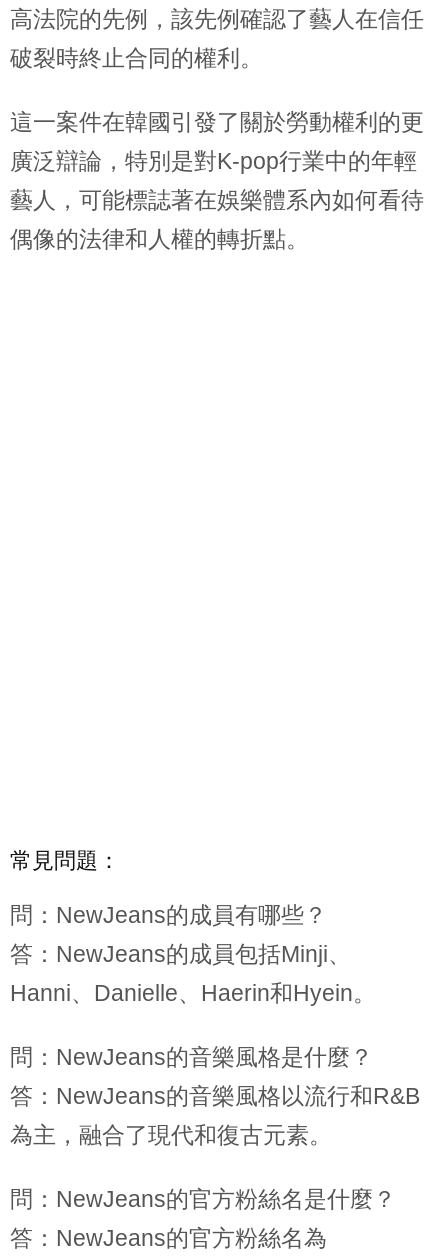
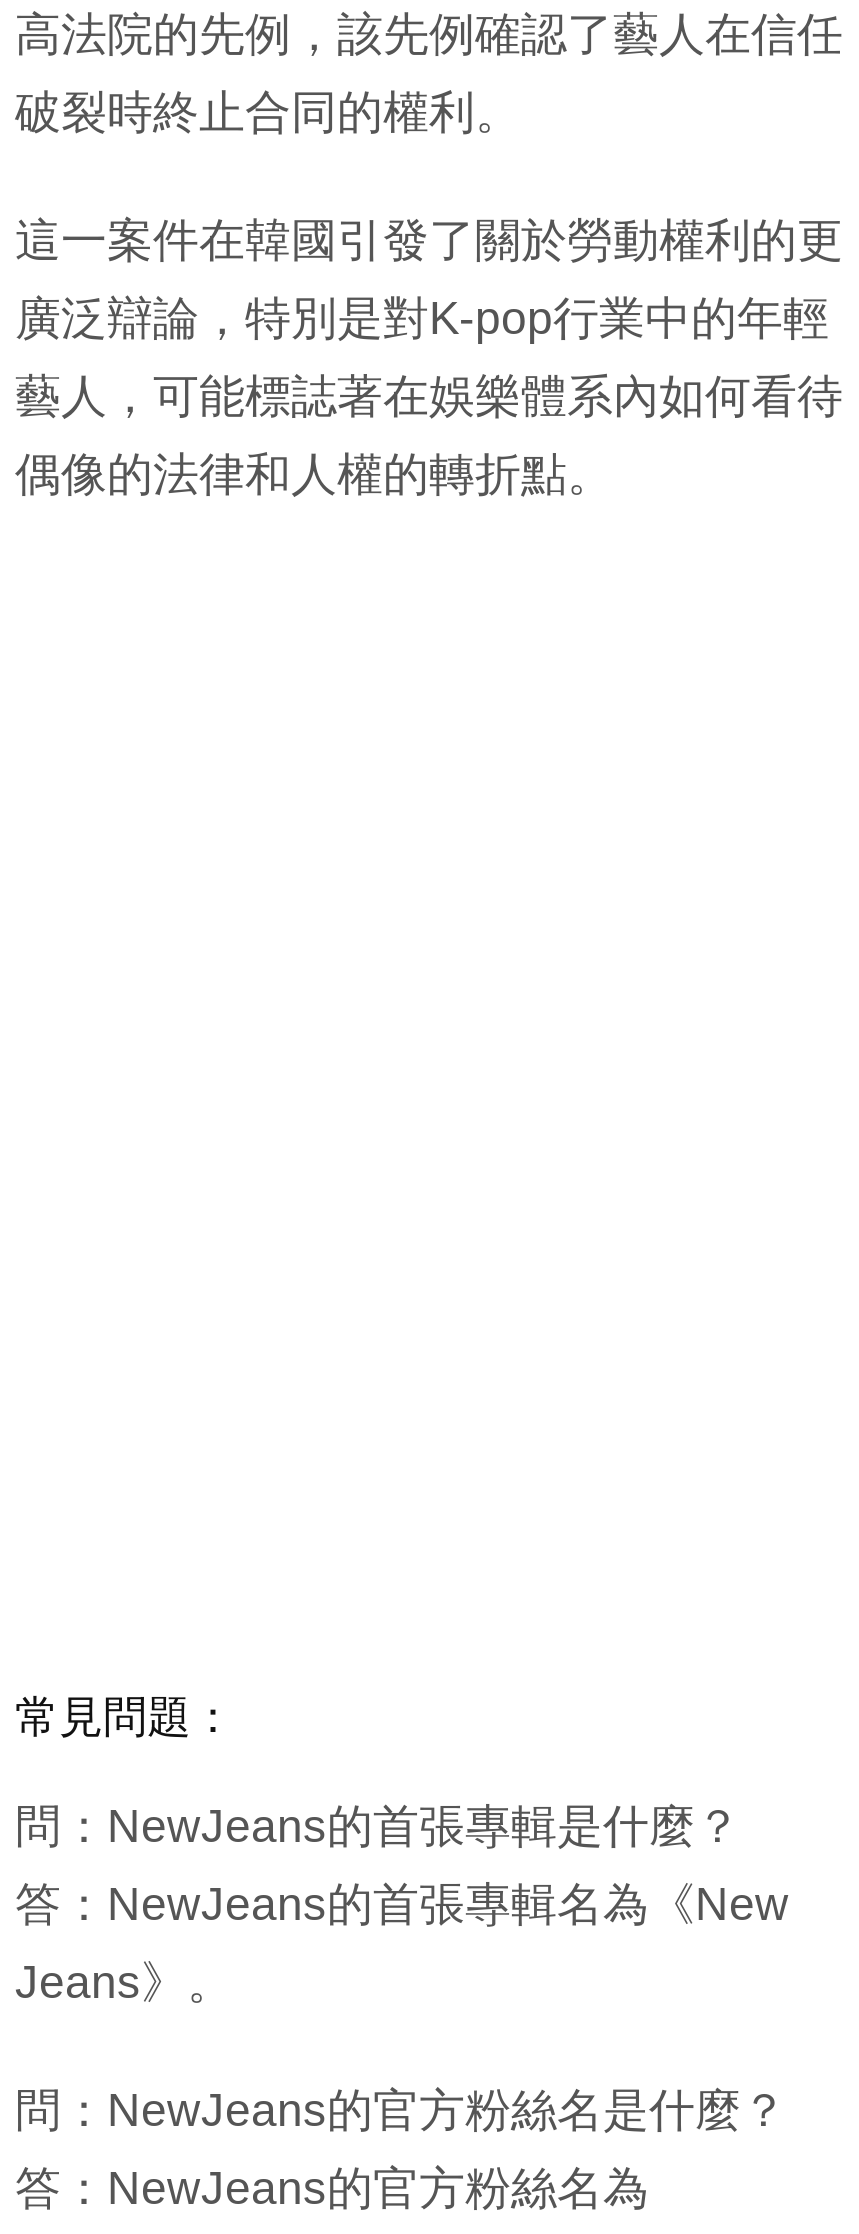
- 問：NewJeans的成員有哪些？
- 答：NewJeans的成員包括Minji、
- Hanni、Danielle、Haerin和Hyein。
- 問：NewJeans的音樂風格是什麼？
- 答：NewJeans的音樂風格以流行和R&B
- 為主，融合了現代和復古元素。
+ 問：NewJeans的首張專輯是什麼？
+ 答：NewJeans的首張專輯名為《New
+ Jeans》。
